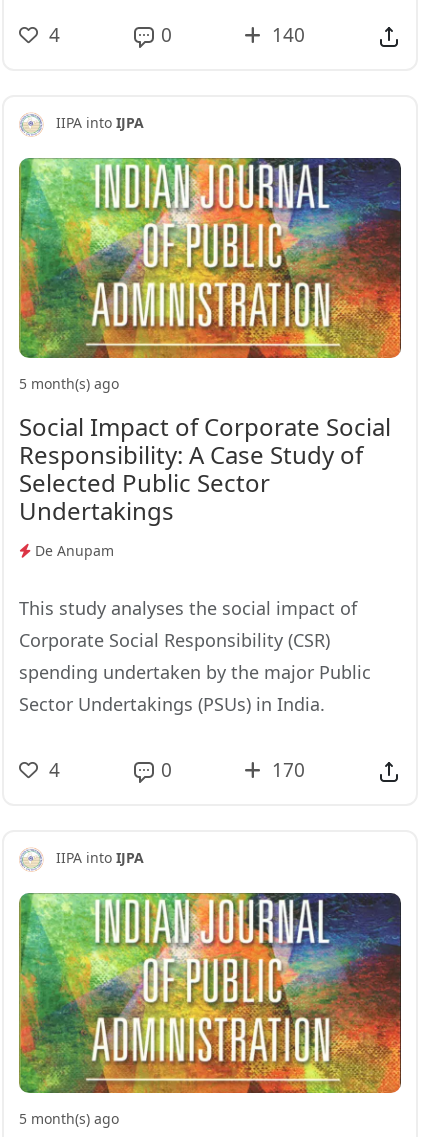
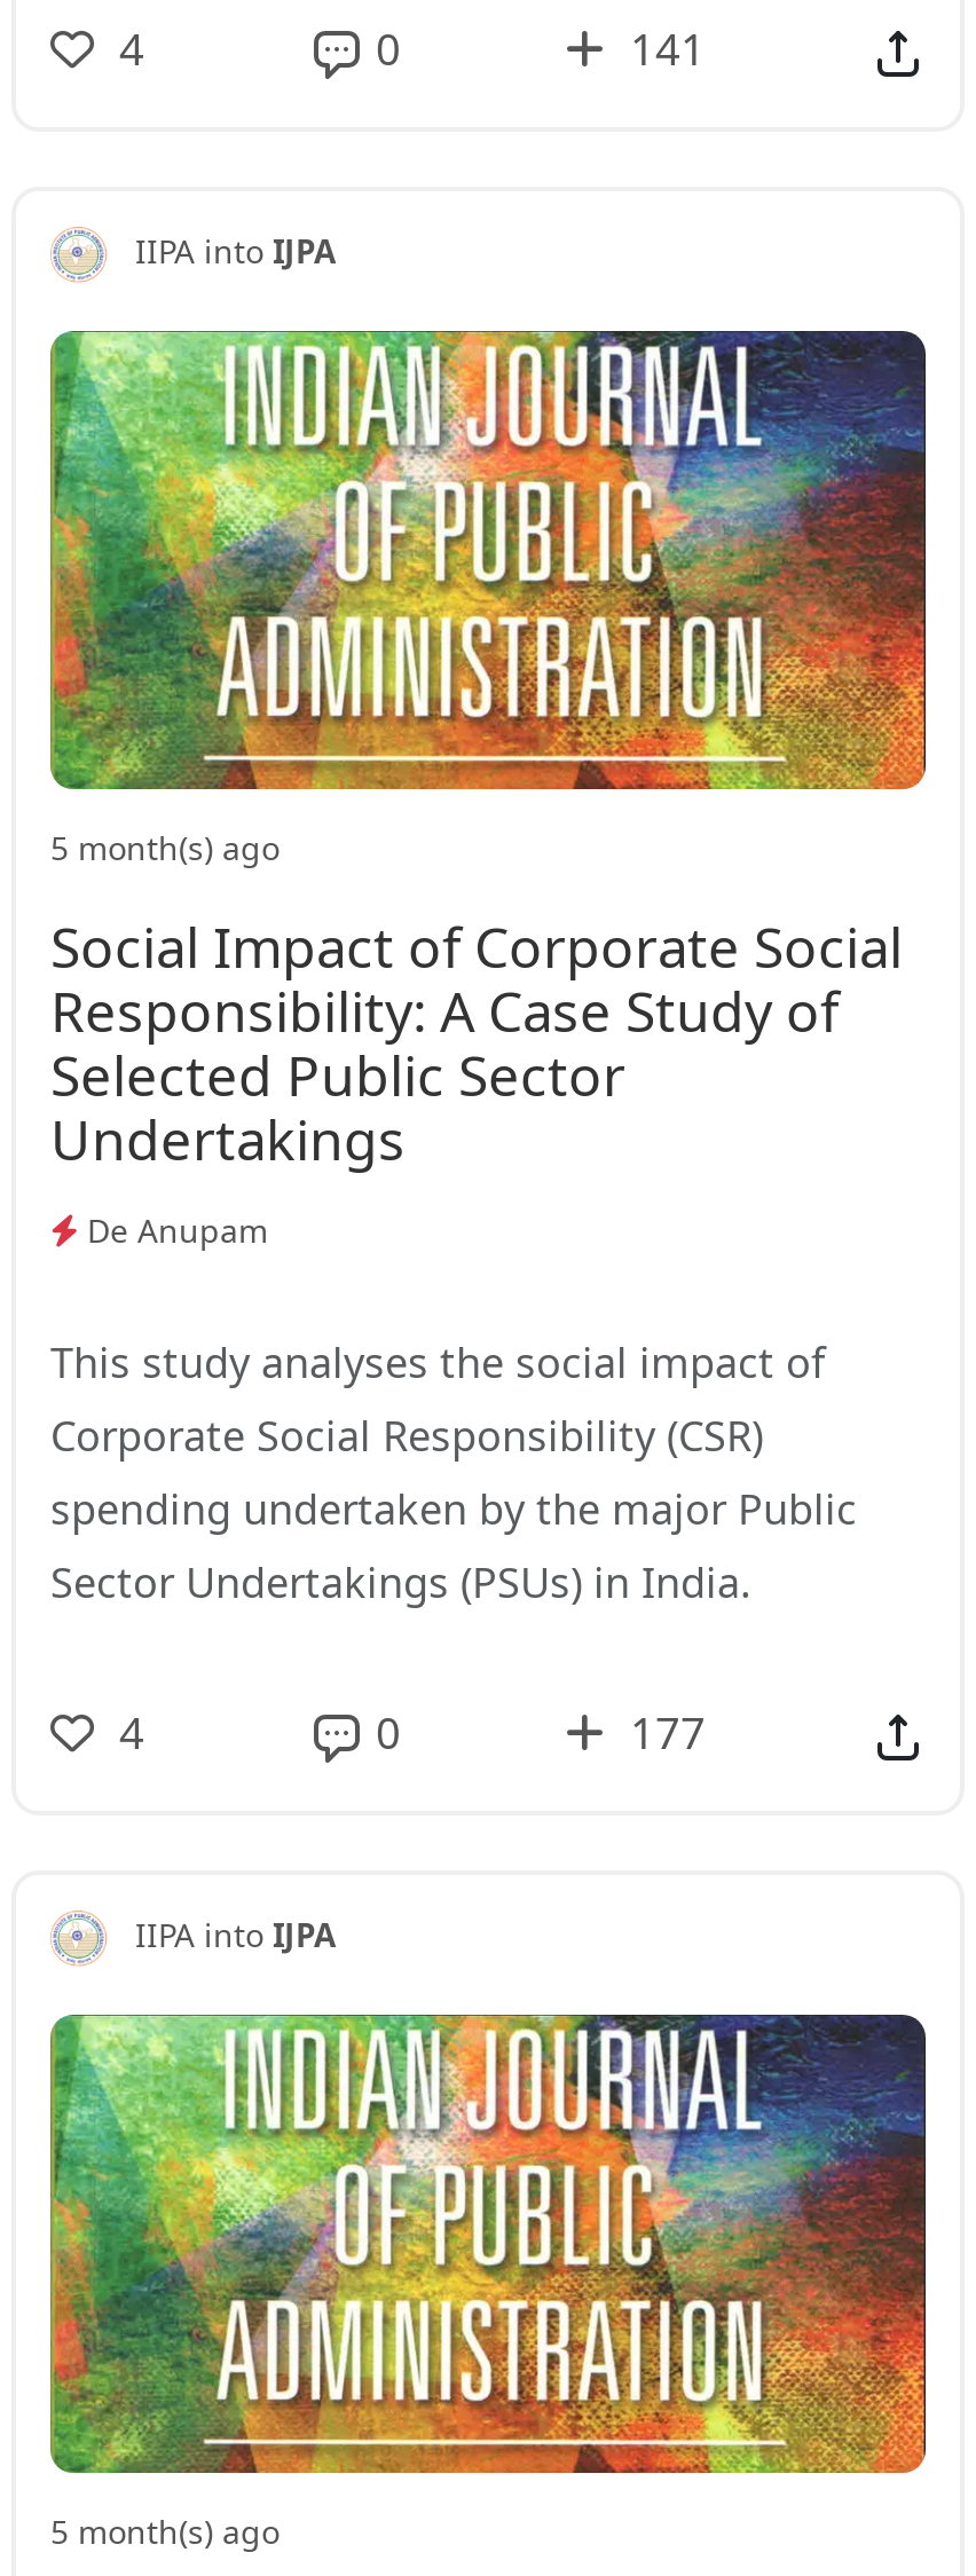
- 140
+ 141

- 170
+ 177
